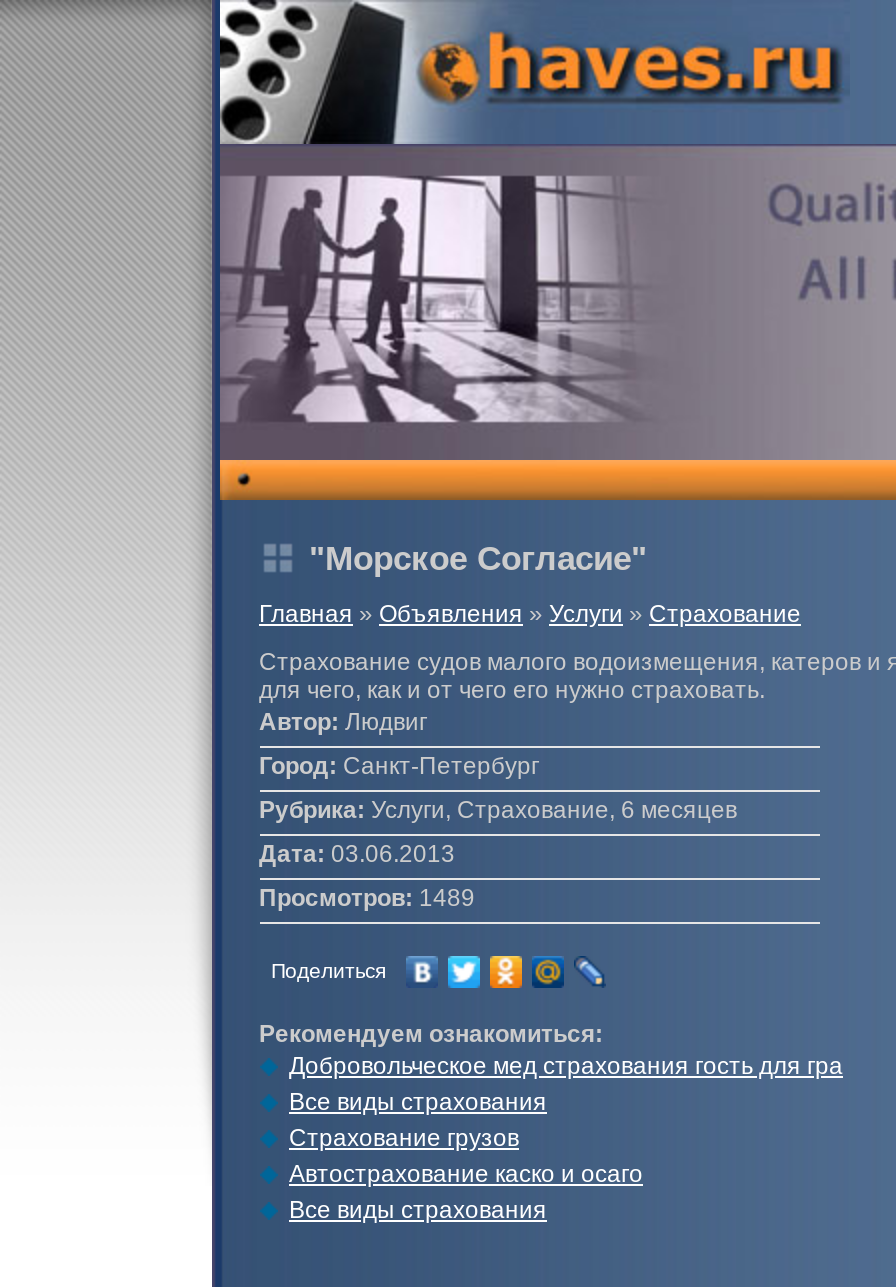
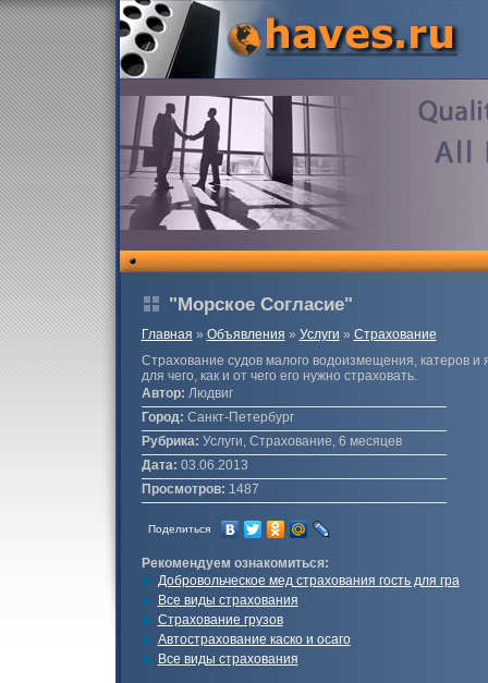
- Просмотров: 1489
+ Просмотров: 1487
